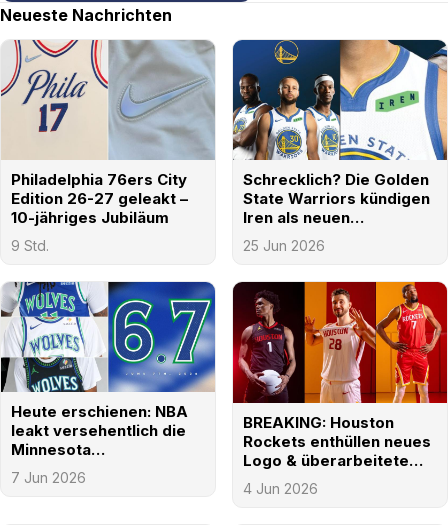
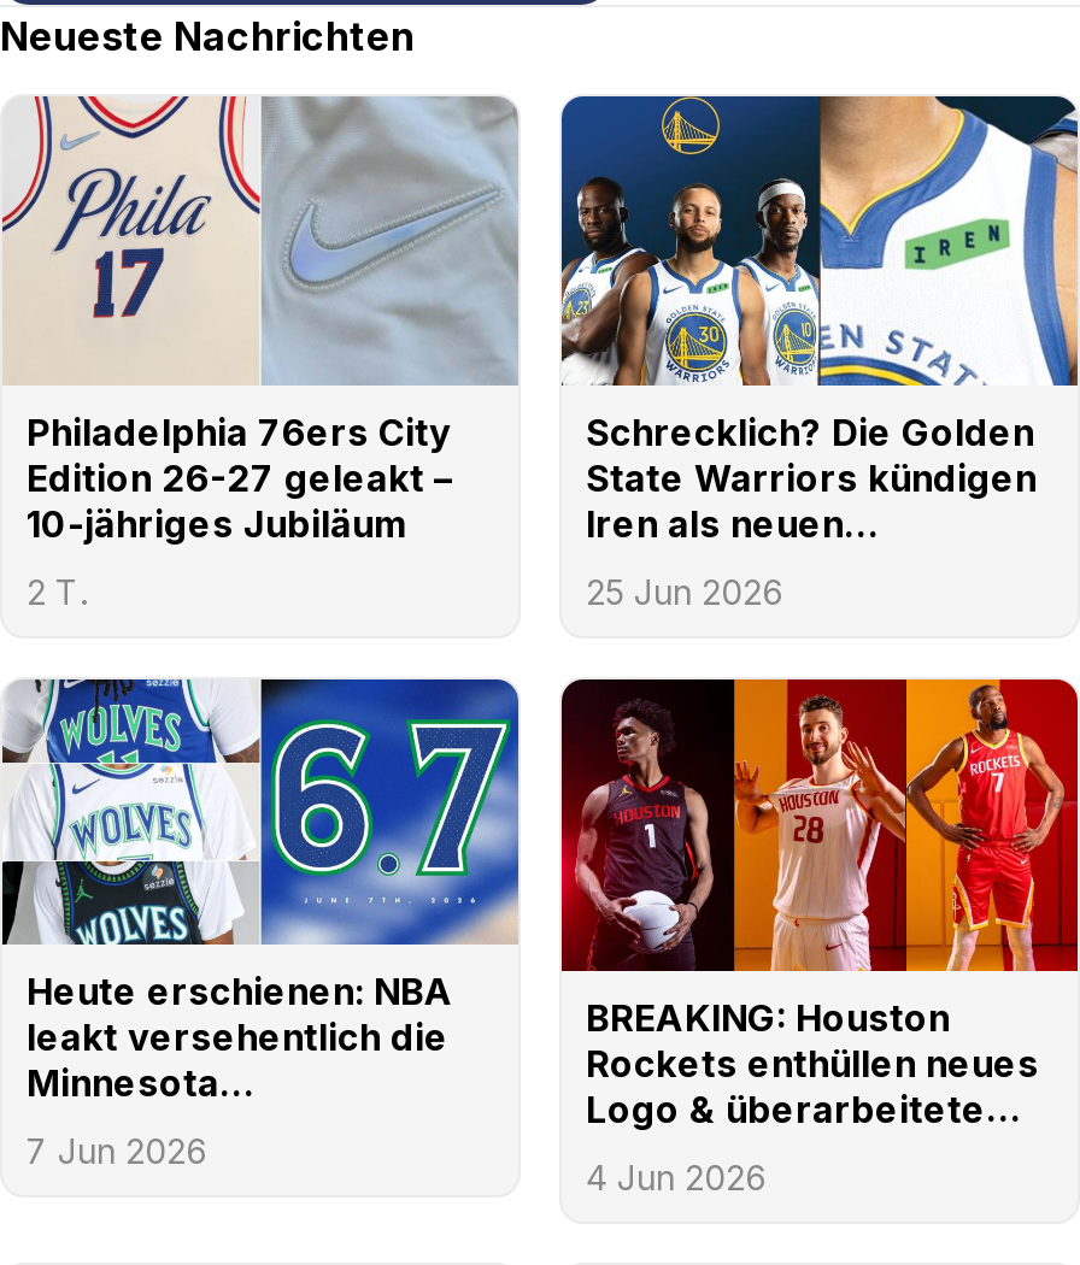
- 9 Std.
+ 2 T.
